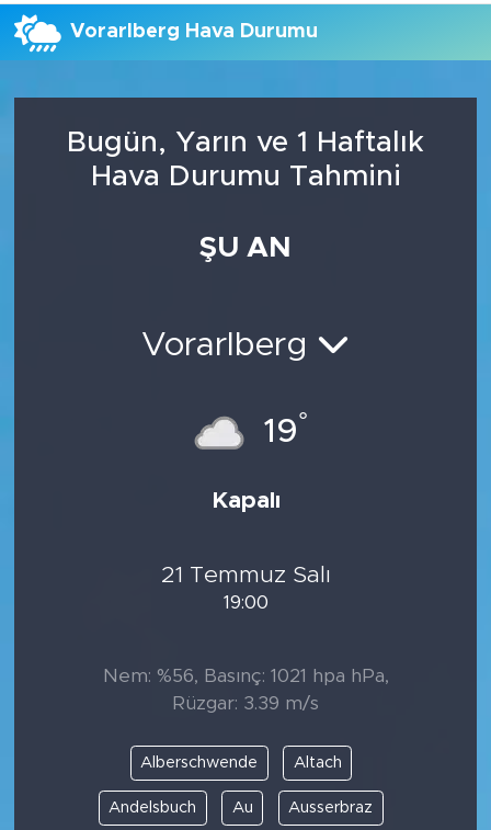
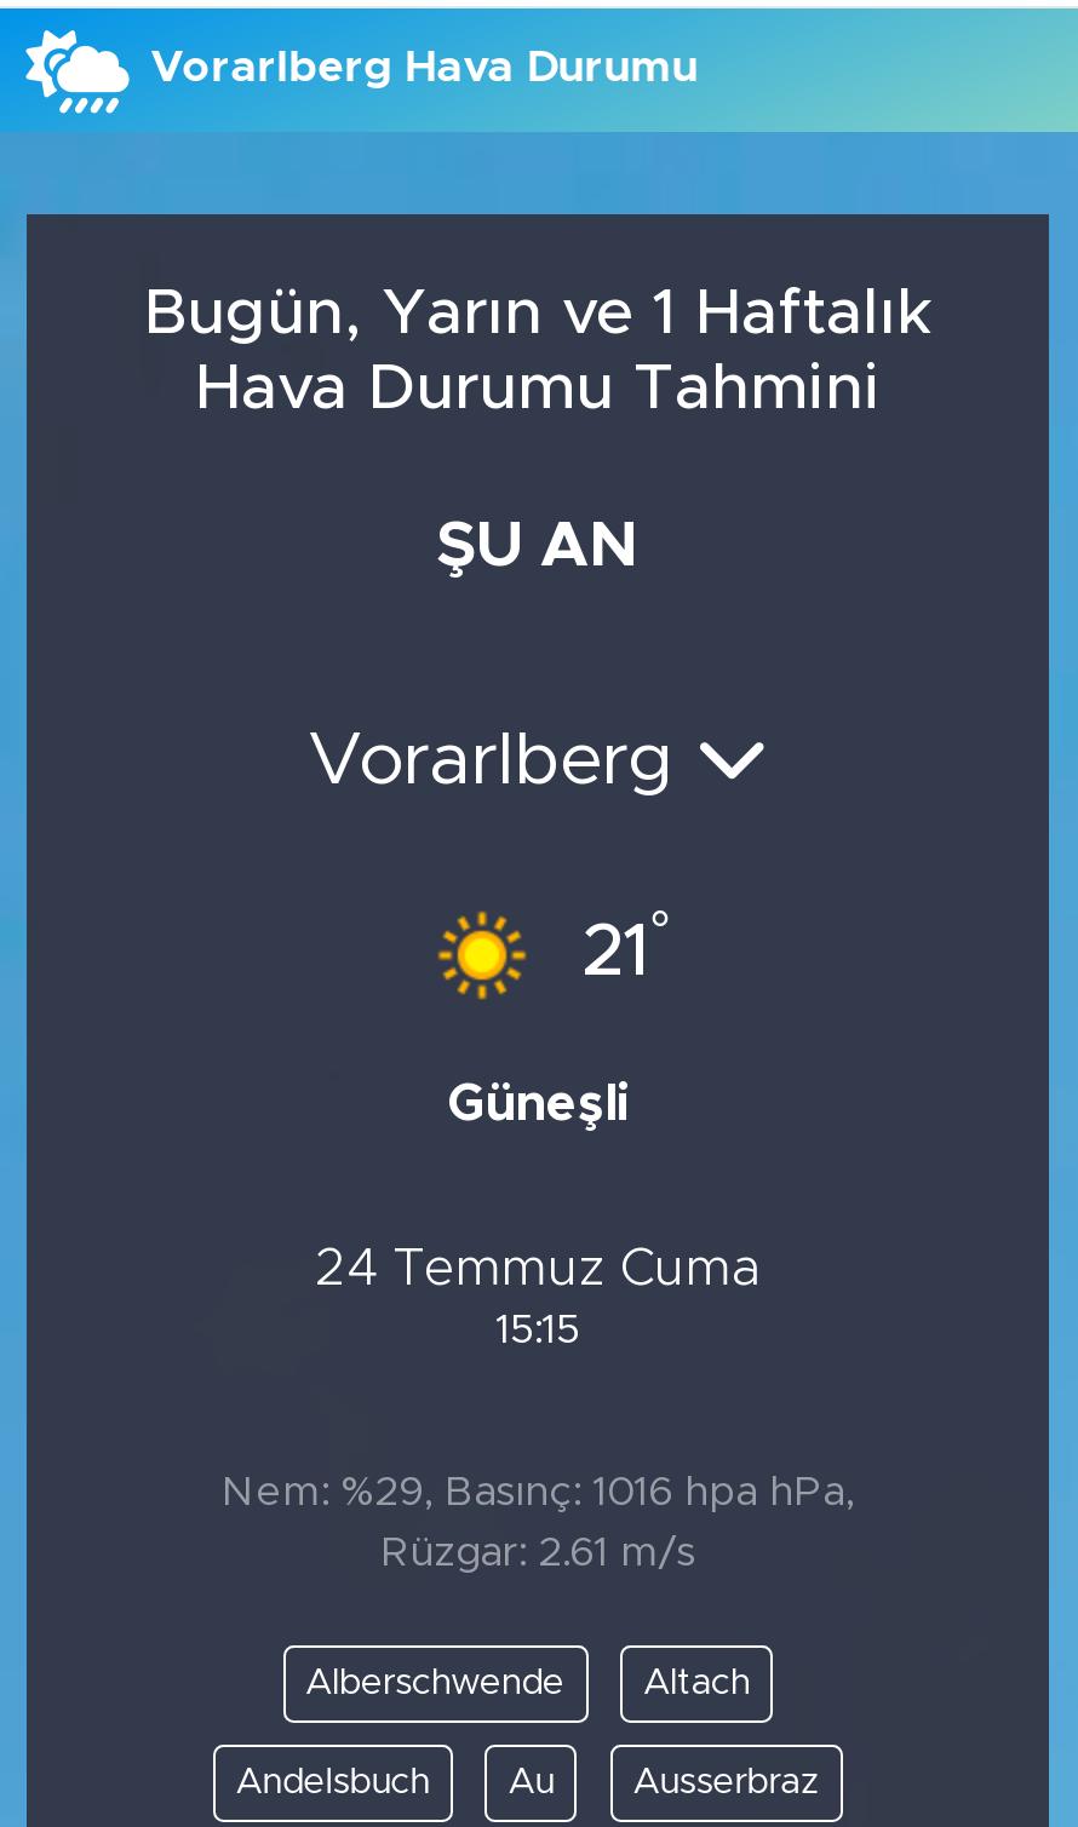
- [image]
- 19°
+ [image]
+ 21°

- Kapalı
+ Güneşli

- 21 Temmuz Salı
- 19:00
+ 24 Temmuz Cuma
+ 15:15

- Nem: %56, Basınç: 1021 hpa hPa,
+ Nem: %29, Basınç: 1016 hpa hPa,

- Rüzgar: 3.39 m/s
+ Rüzgar: 2.61 m/s
